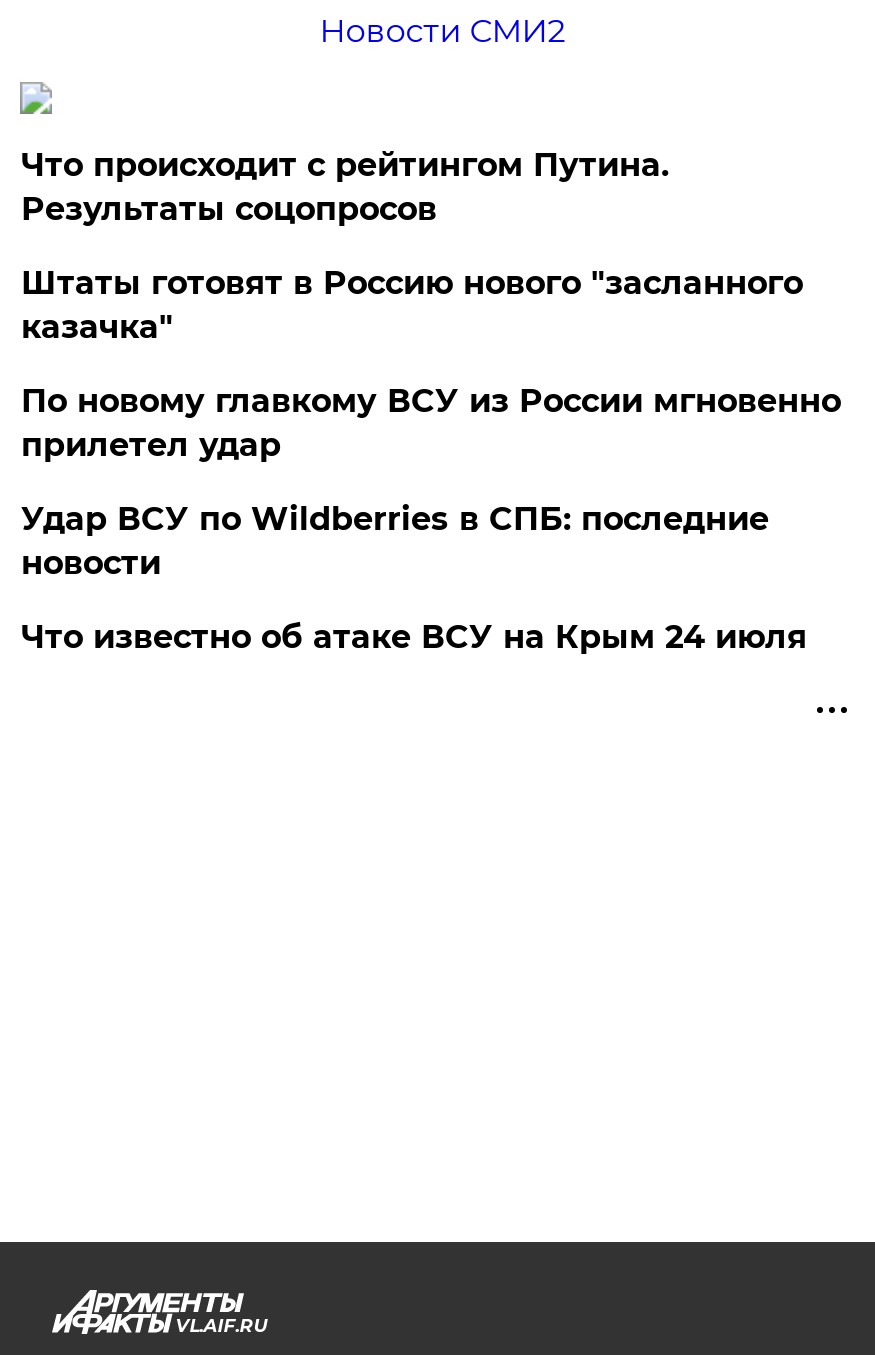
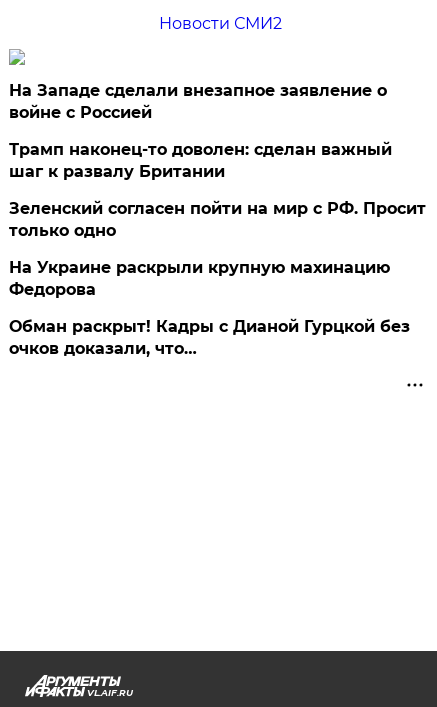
- Что происходит с рейтингом Путина.
- Результаты соцопросов
+ На Западе сделали внезапное заявление о
+ войне с Россией

- Штаты готовят в Россию нового "засланного
- казачка"
+ Трамп наконец-то доволен: сделан важный
+ шаг к развалу Британии

- По новому главкому ВСУ из России мгновенно
- прилетел удар
+ Зеленский согласен пойти на мир с РФ. Просит
+ только одно

- Удар ВСУ по Wildberries в СПБ: последние
- новости
+ На Украине раскрыли крупную махинацию
+ Федорова

- Что известно об атаке ВСУ на Крым 24 июля
+ Обман раскрыт! Кадры с Дианой Гурцкой без
+ очков доказали, что…
